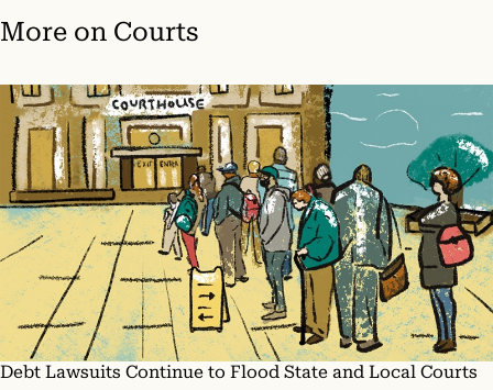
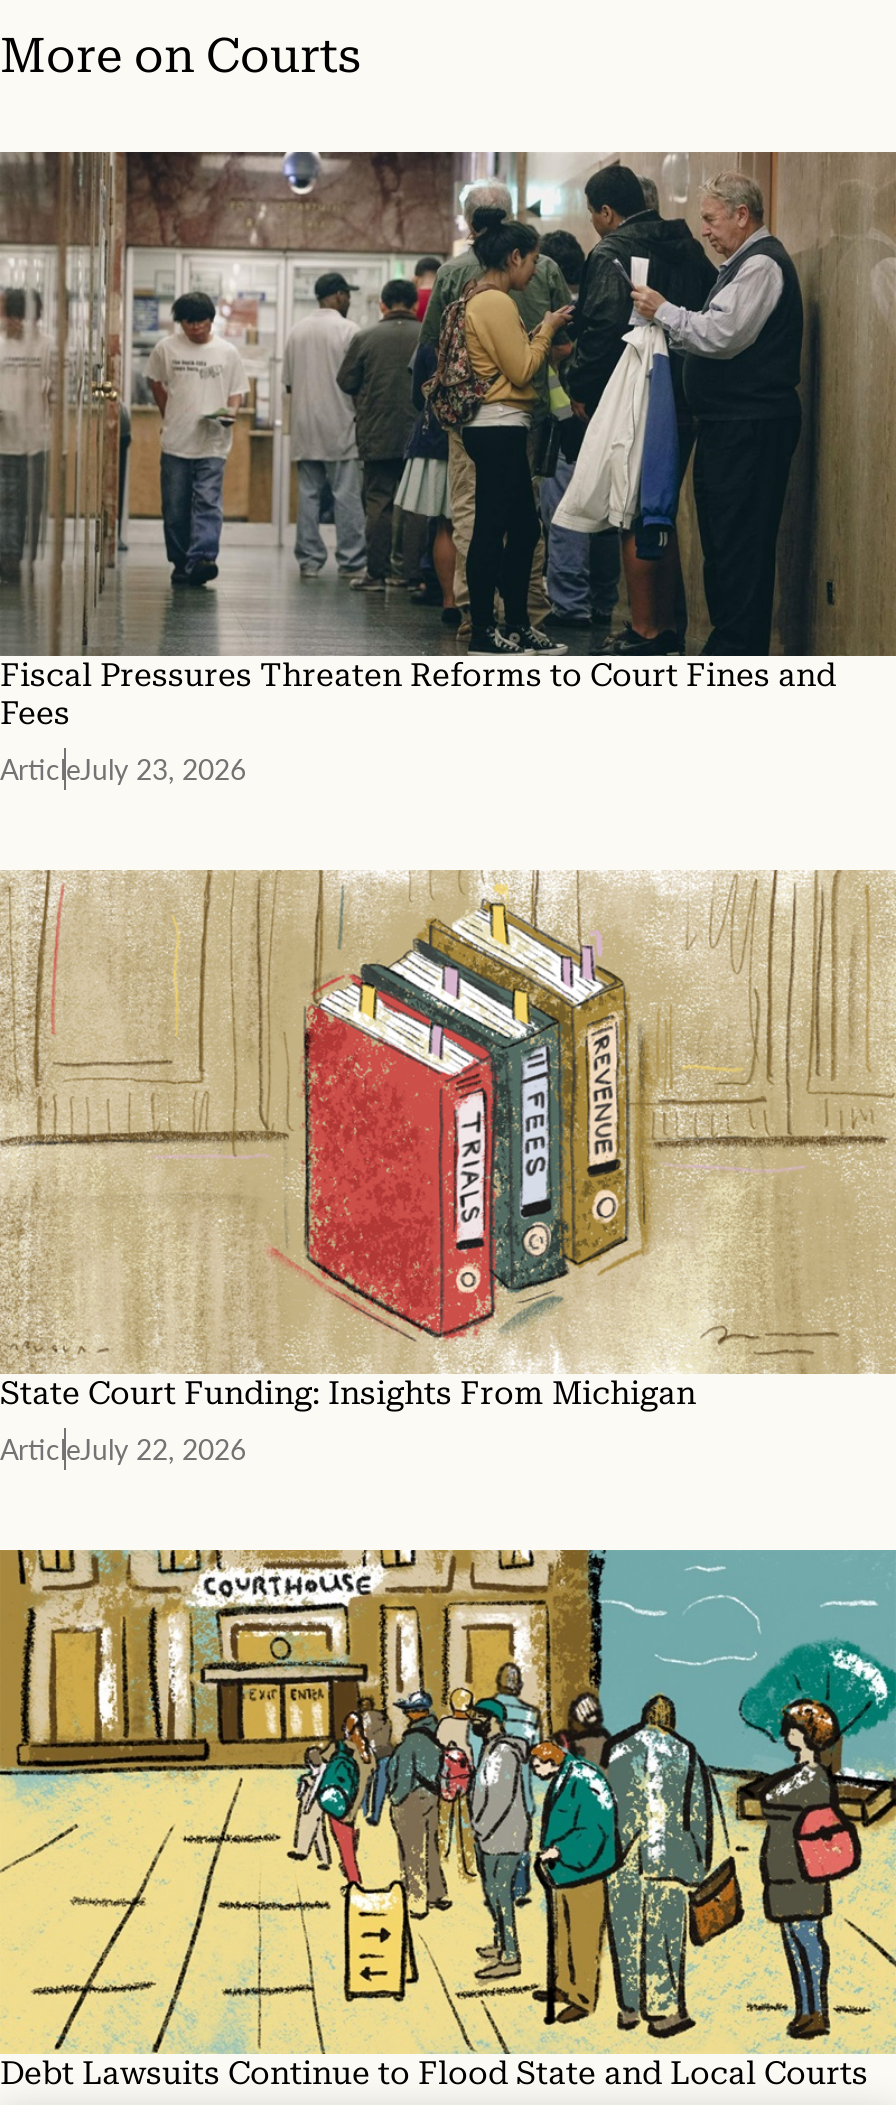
+ [image]
+ Fiscal Pressures Threaten Reforms to Court Fines and
+ Fees
+ ArticleJuly 23, 2026

+ [image]
+ State Court Funding: Insights From Michigan
+ ArticleJuly 22, 2026
